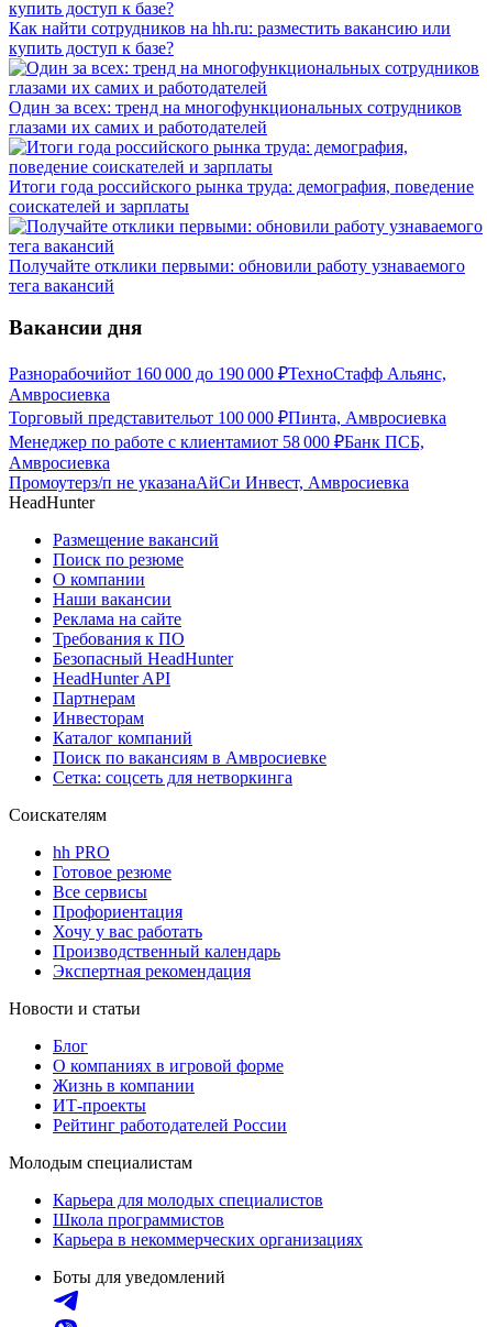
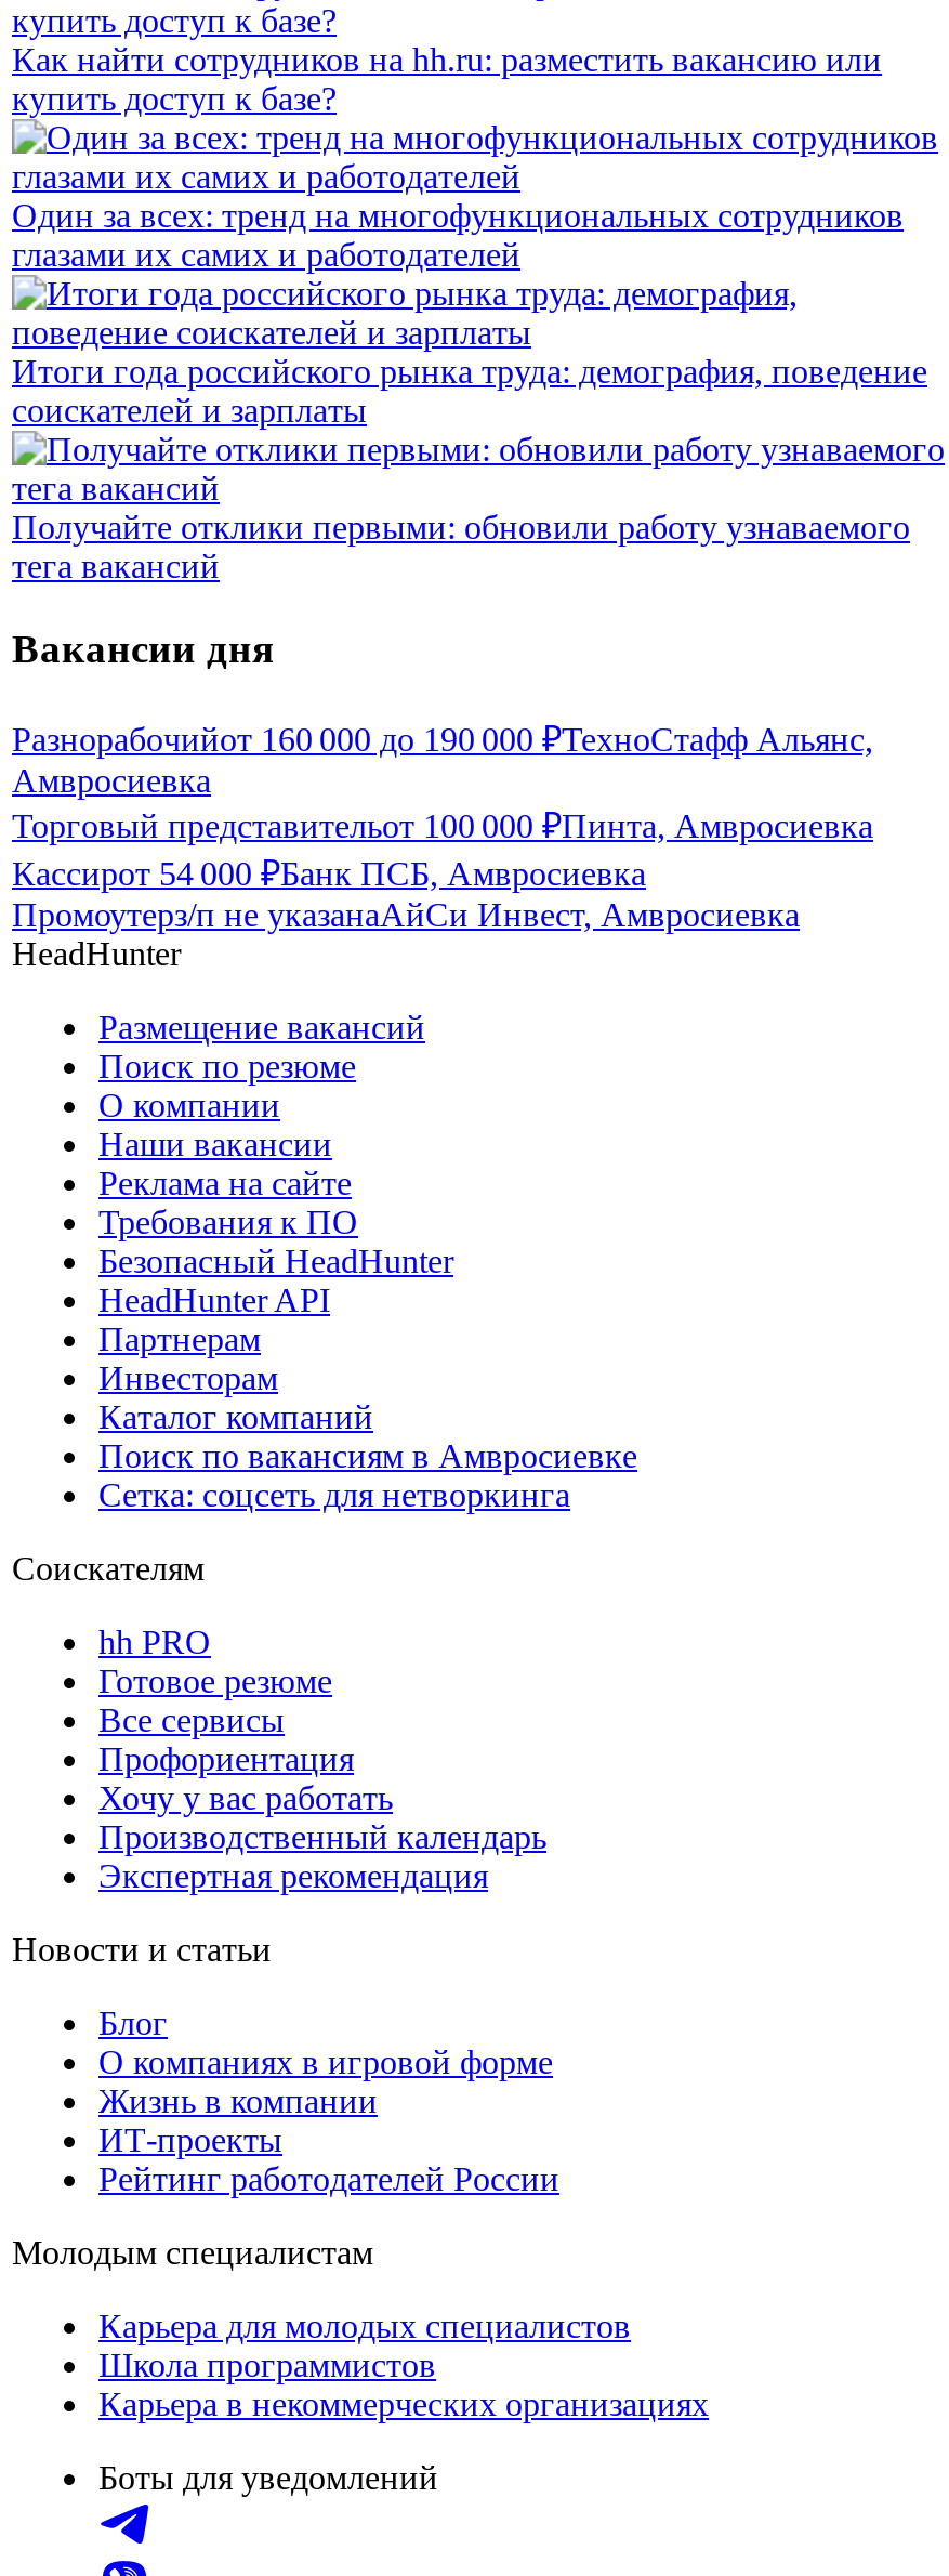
- Менеджер по работе с клиентамиот 58 000 ₽Банк ПСБ,
- Амвросиевка
+ Кассирот 54 000 ₽Банк ПСБ, Амвросиевка
